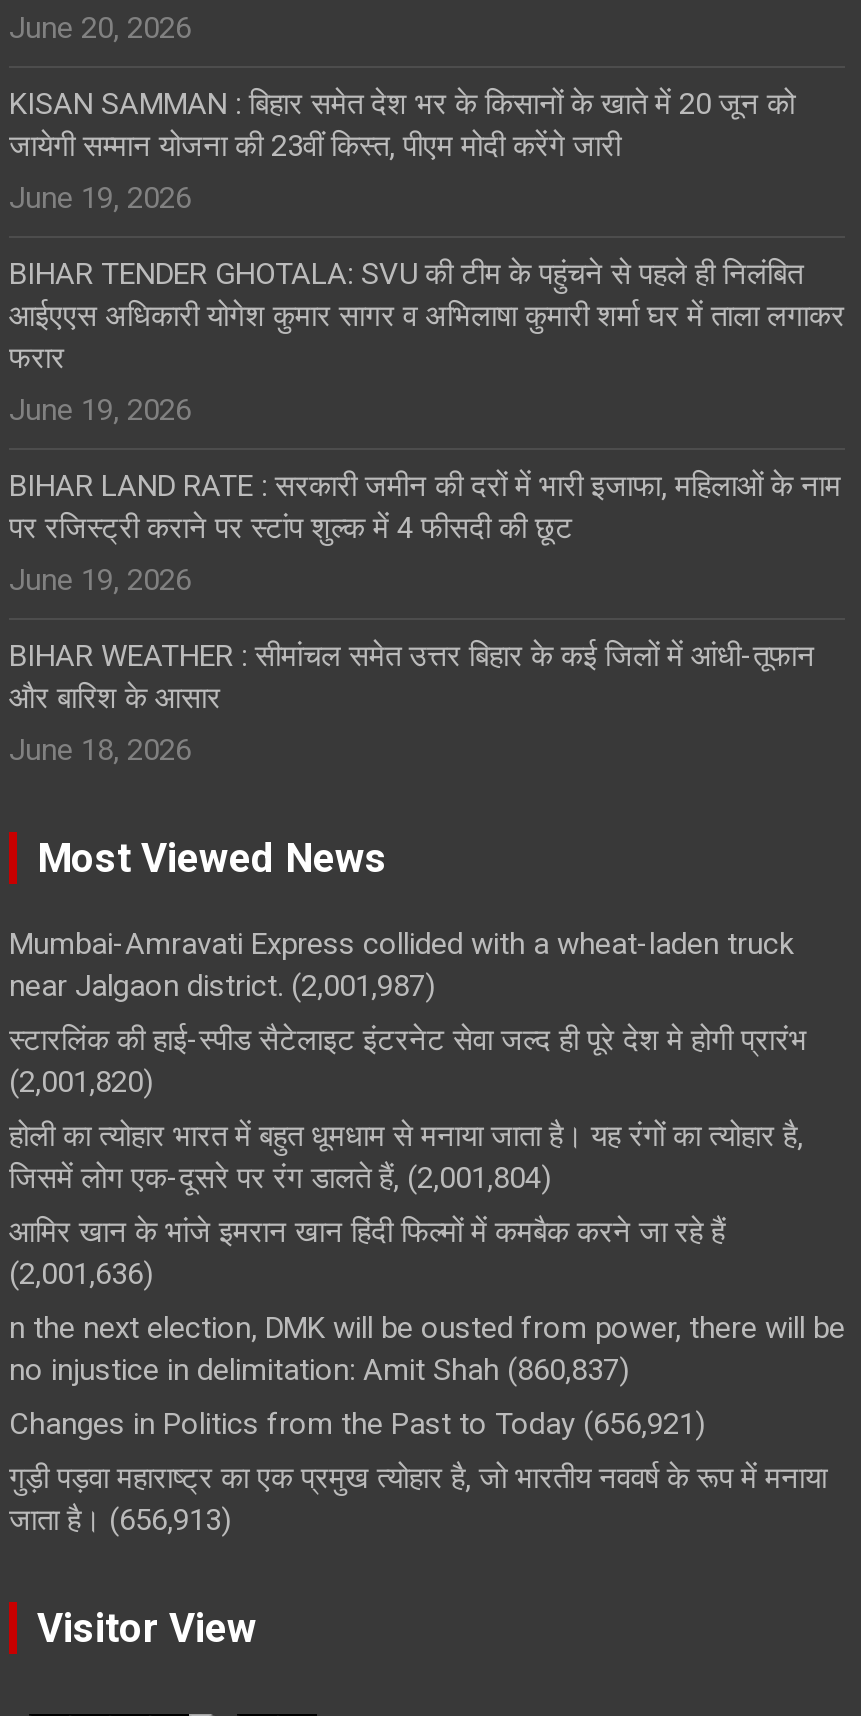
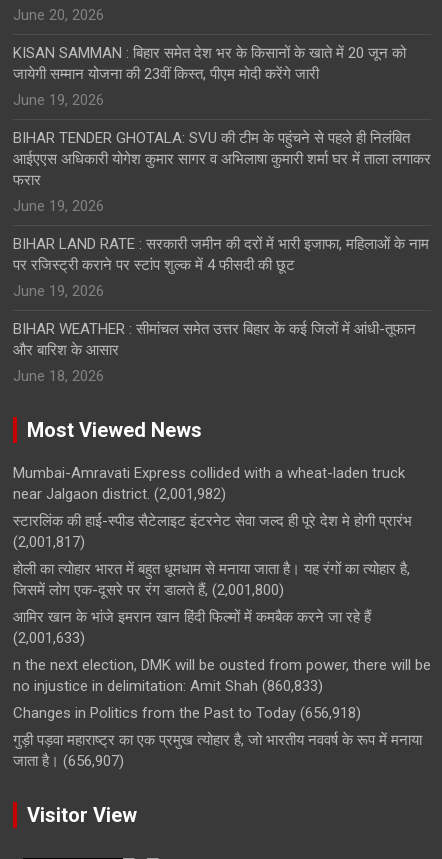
- near Jalgaon district. (2,001,987)
+ near Jalgaon district. (2,001,982)

- (2,001,820)
+ (2,001,817)

- जिसमें लोग एक-दूसरे पर रंग डालते हैं, (2,001,804)
+ जिसमें लोग एक-दूसरे पर रंग डालते हैं, (2,001,800)

- (2,001,636)
+ (2,001,633)

- no injustice in delimitation: Amit Shah (860,837)
+ no injustice in delimitation: Amit Shah (860,833)

- Changes in Politics from the Past to Today (656,921)
+ Changes in Politics from the Past to Today (656,918)

- जाता है। (656,913)
+ जाता है। (656,907)
